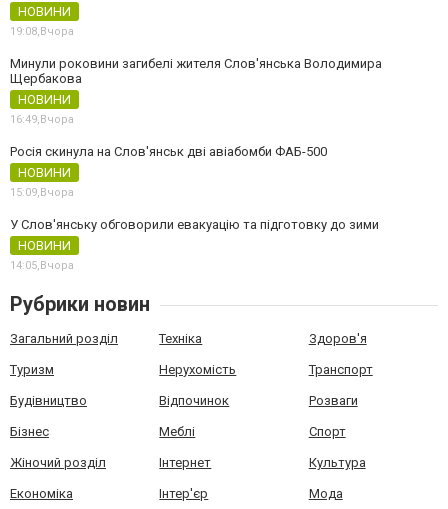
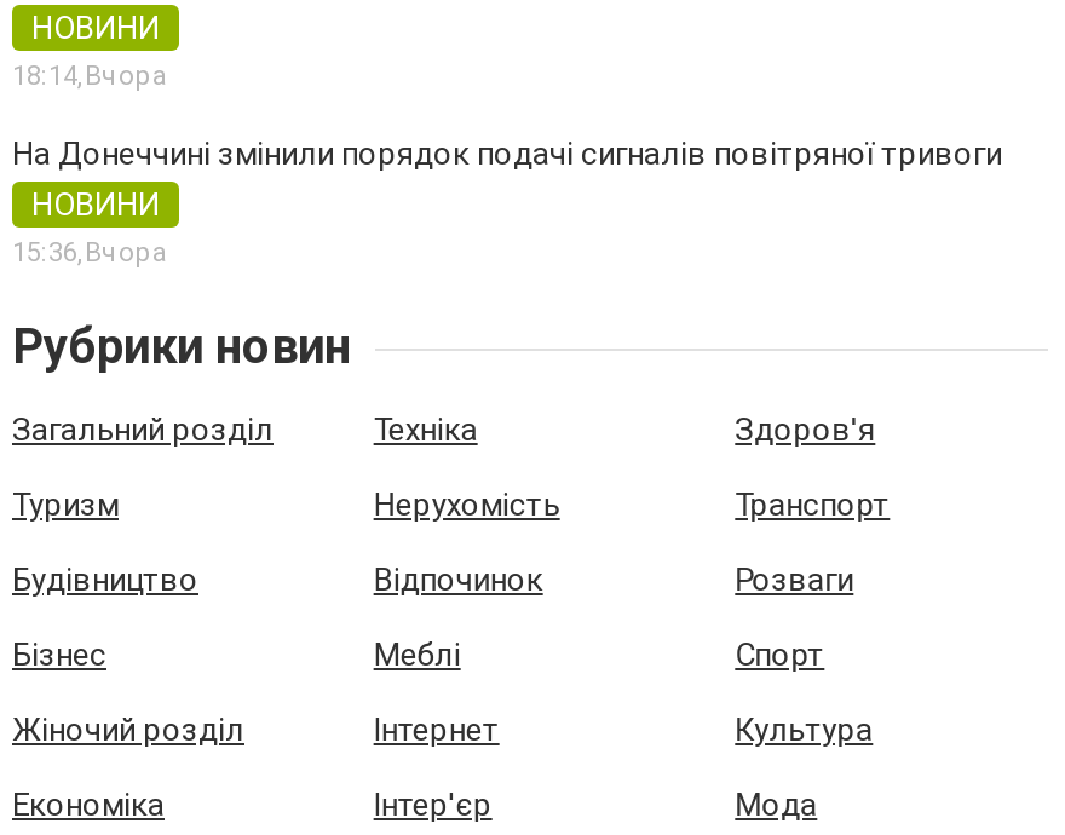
- 19:08, Вчора
+ 18:14, Вчора

- Минули роковини загибелі жителя Слов'янська Володимира
- Щербакова
+ На Донеччині змінили порядок подачі сигналів повітряної тривоги

- 16:49,Вчора
- Росія скинула на Слов'янськ дві авіабомби ФАБ-500
- НОВИНИ
- 15:09,Вчора
- У Слов'янську обговорили евакуацію та підготовку до зими
- НОВИНИ
- 14:05,Вчора
+ 15:36, Вчора
